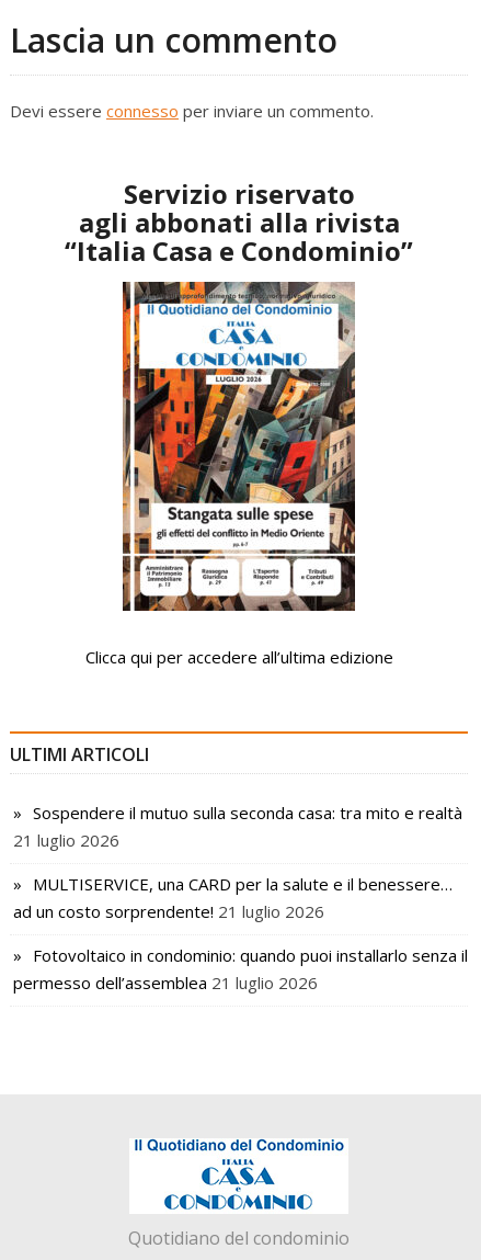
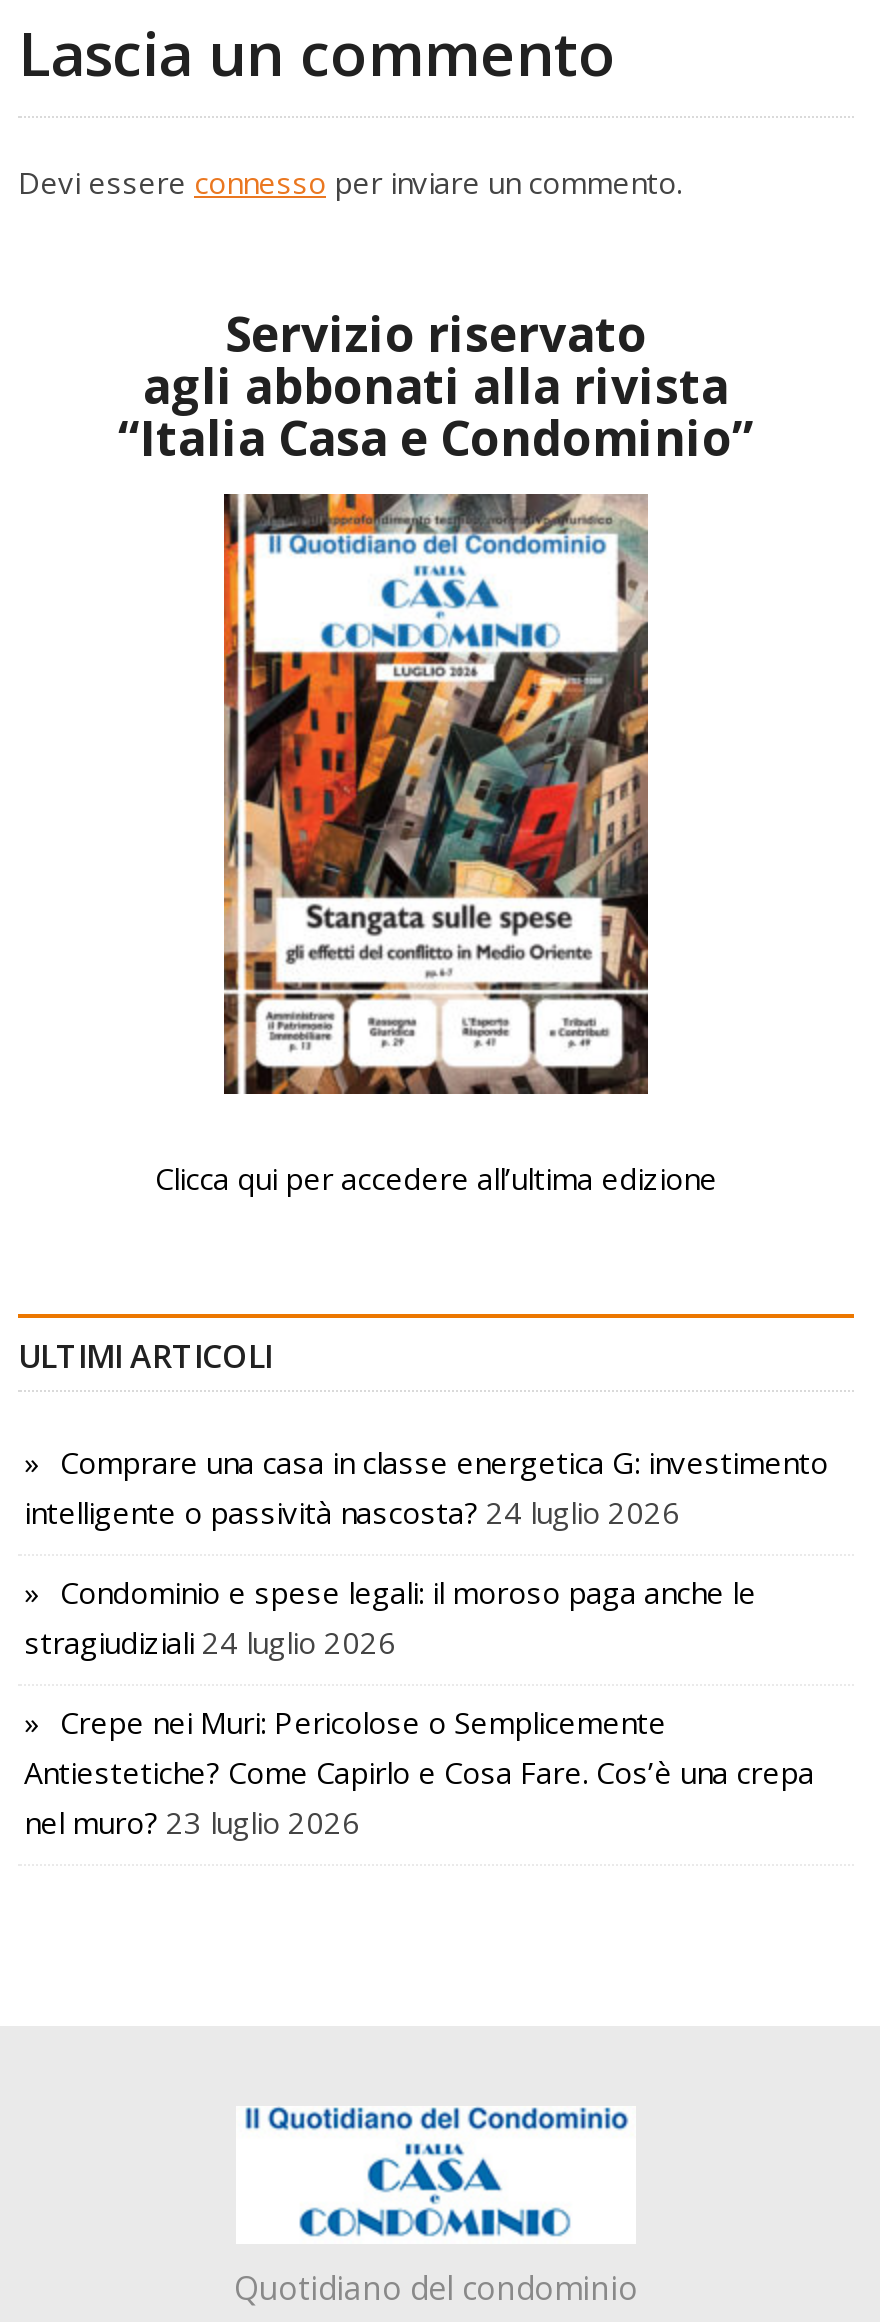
- Sospendere il mutuo sulla seconda casa: tra mito e realtà
- 21 luglio 2026
+ Comprare una casa in classe energetica G: investimento
+ intelligente o passività nascosta? 24 luglio 2026

- MULTISERVICE, una CARD per la salute e il benessere…
- ad un costo sorprendente! 21 luglio 2026
+ Condominio e spese legali: il moroso paga anche le
+ stragiudiziali 24 luglio 2026

- Fotovoltaico in condominio: quando puoi installarlo senza il
- permesso dell’assemblea 21 luglio 2026
+ Crepe nei Muri: Pericolose o Semplicemente
+ Antiestetiche? Come Capirlo e Cosa Fare. Cos’è una crepa
+ nel muro? 23 luglio 2026
